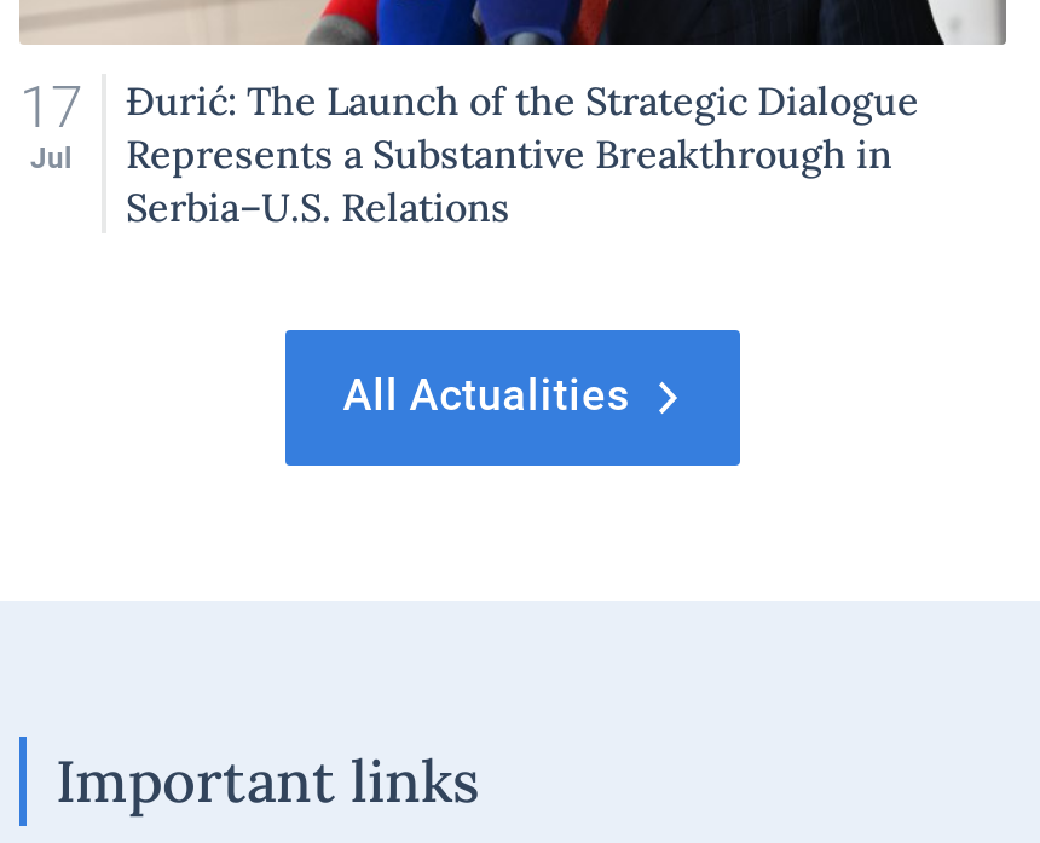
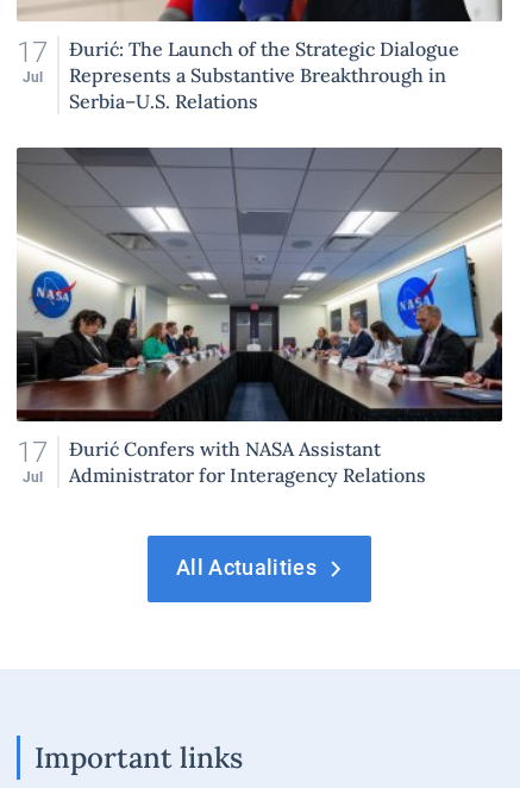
+ [image]
+ 17
+ Jul

+ Đurić Confers with NASA Assistant
+ Administrator for Interagency Relations
